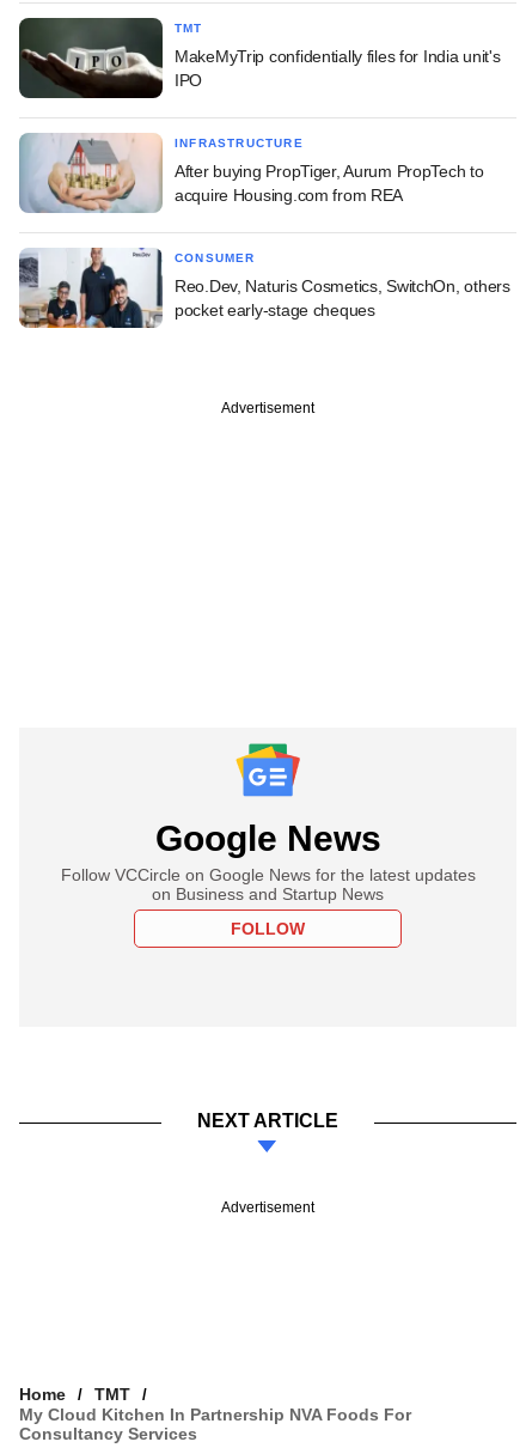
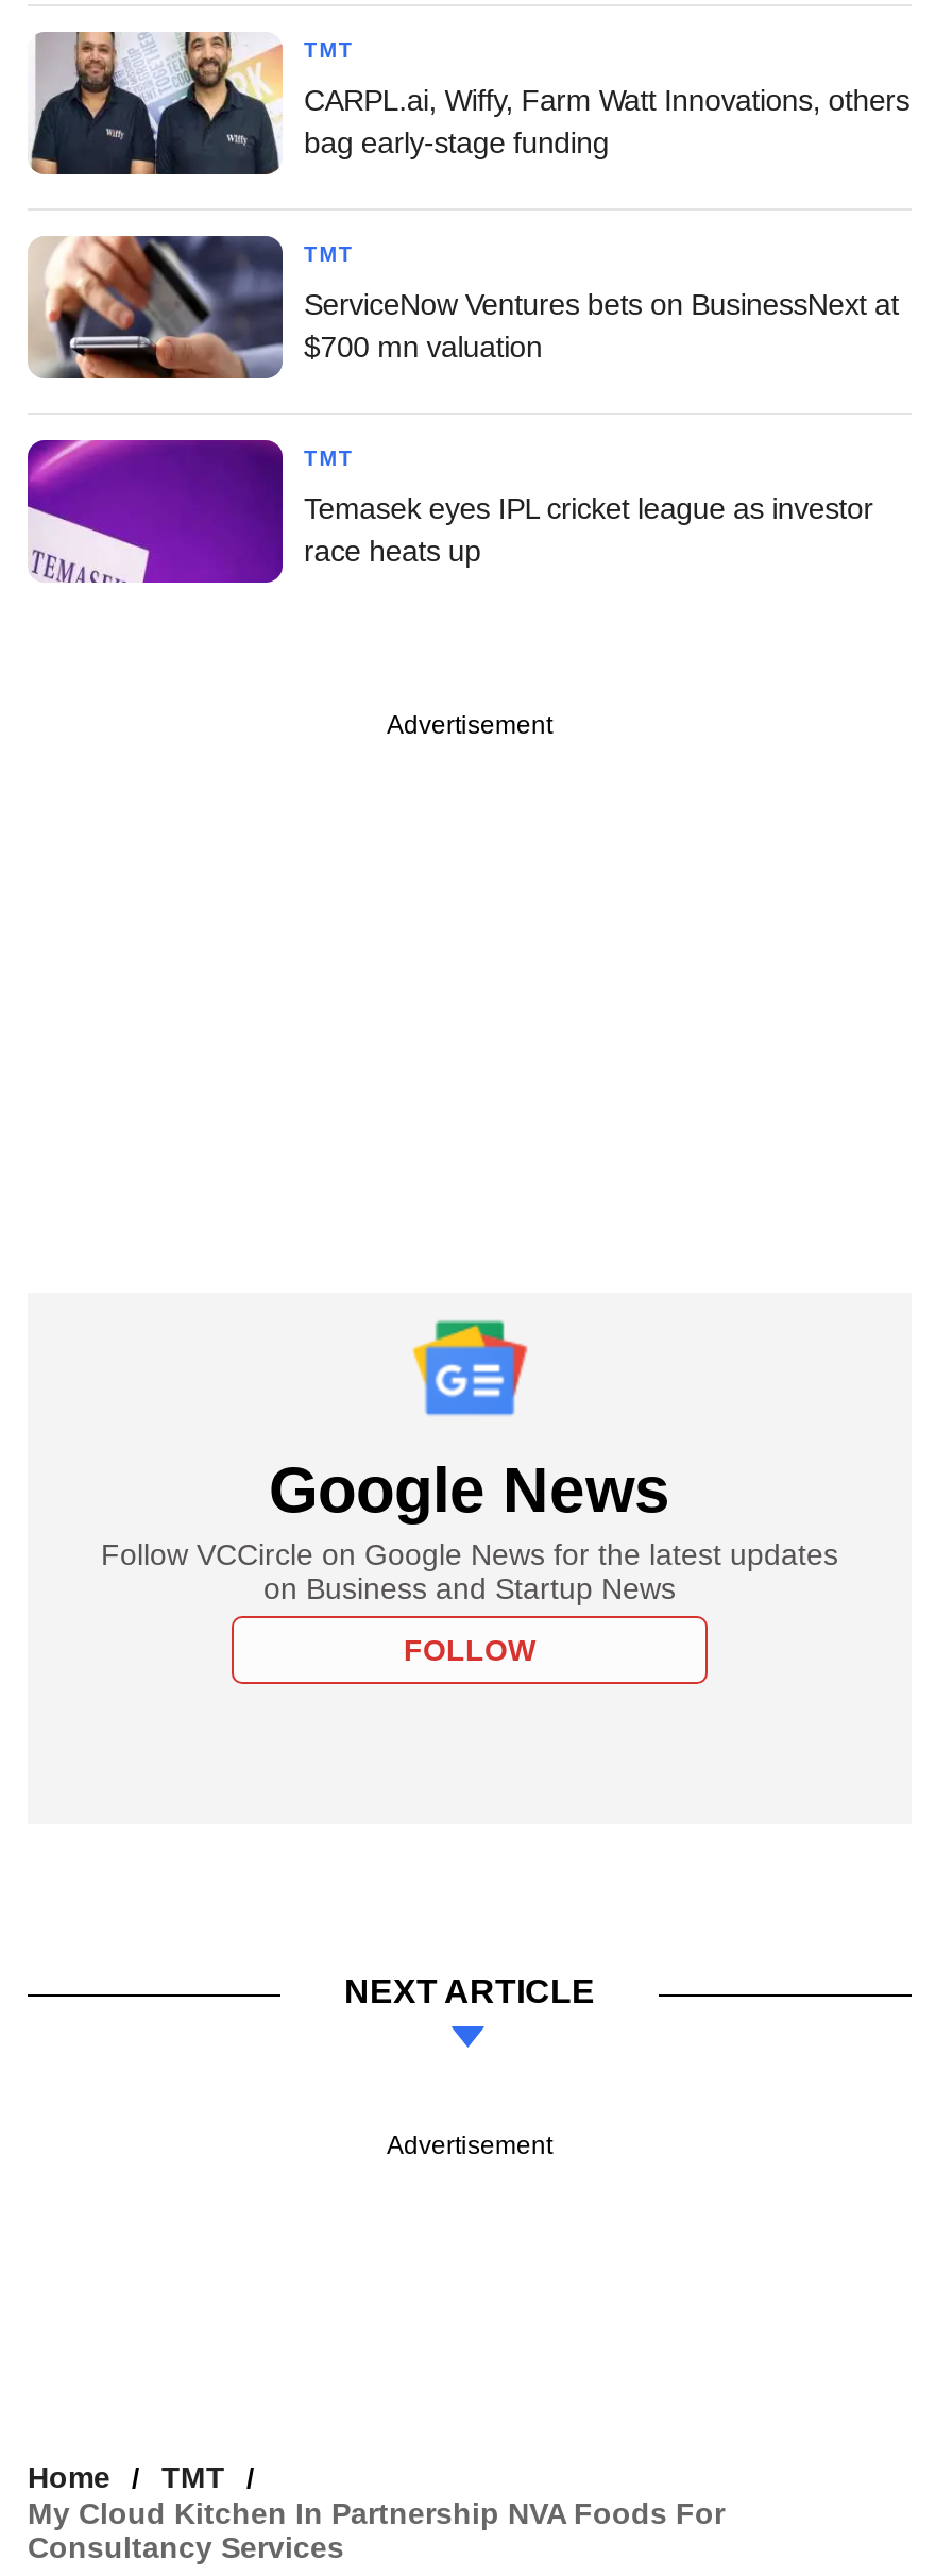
- [image]
- MakeMyTrip confidentially files for India unit's
- IPO
+ [image]
+ CARPL.ai, Wiffy, Farm Watt Innovations, others
+ bag early-stage funding

- [image]
- INFRASTRUCTURE
+ [image]
+ TMT

- After buying PropTiger, Aurum PropTech to
- acquire Housing.com from REA
+ ServiceNow Ventures bets on BusinessNext at
+ $700 mn valuation

- [image]
- CONSUMER
+ [image]
+ TMT

- Reo.Dev, Naturis Cosmetics, SwitchOn, others
- pocket early-stage cheques
+ Temasek eyes IPL cricket league as investor
+ race heats up
